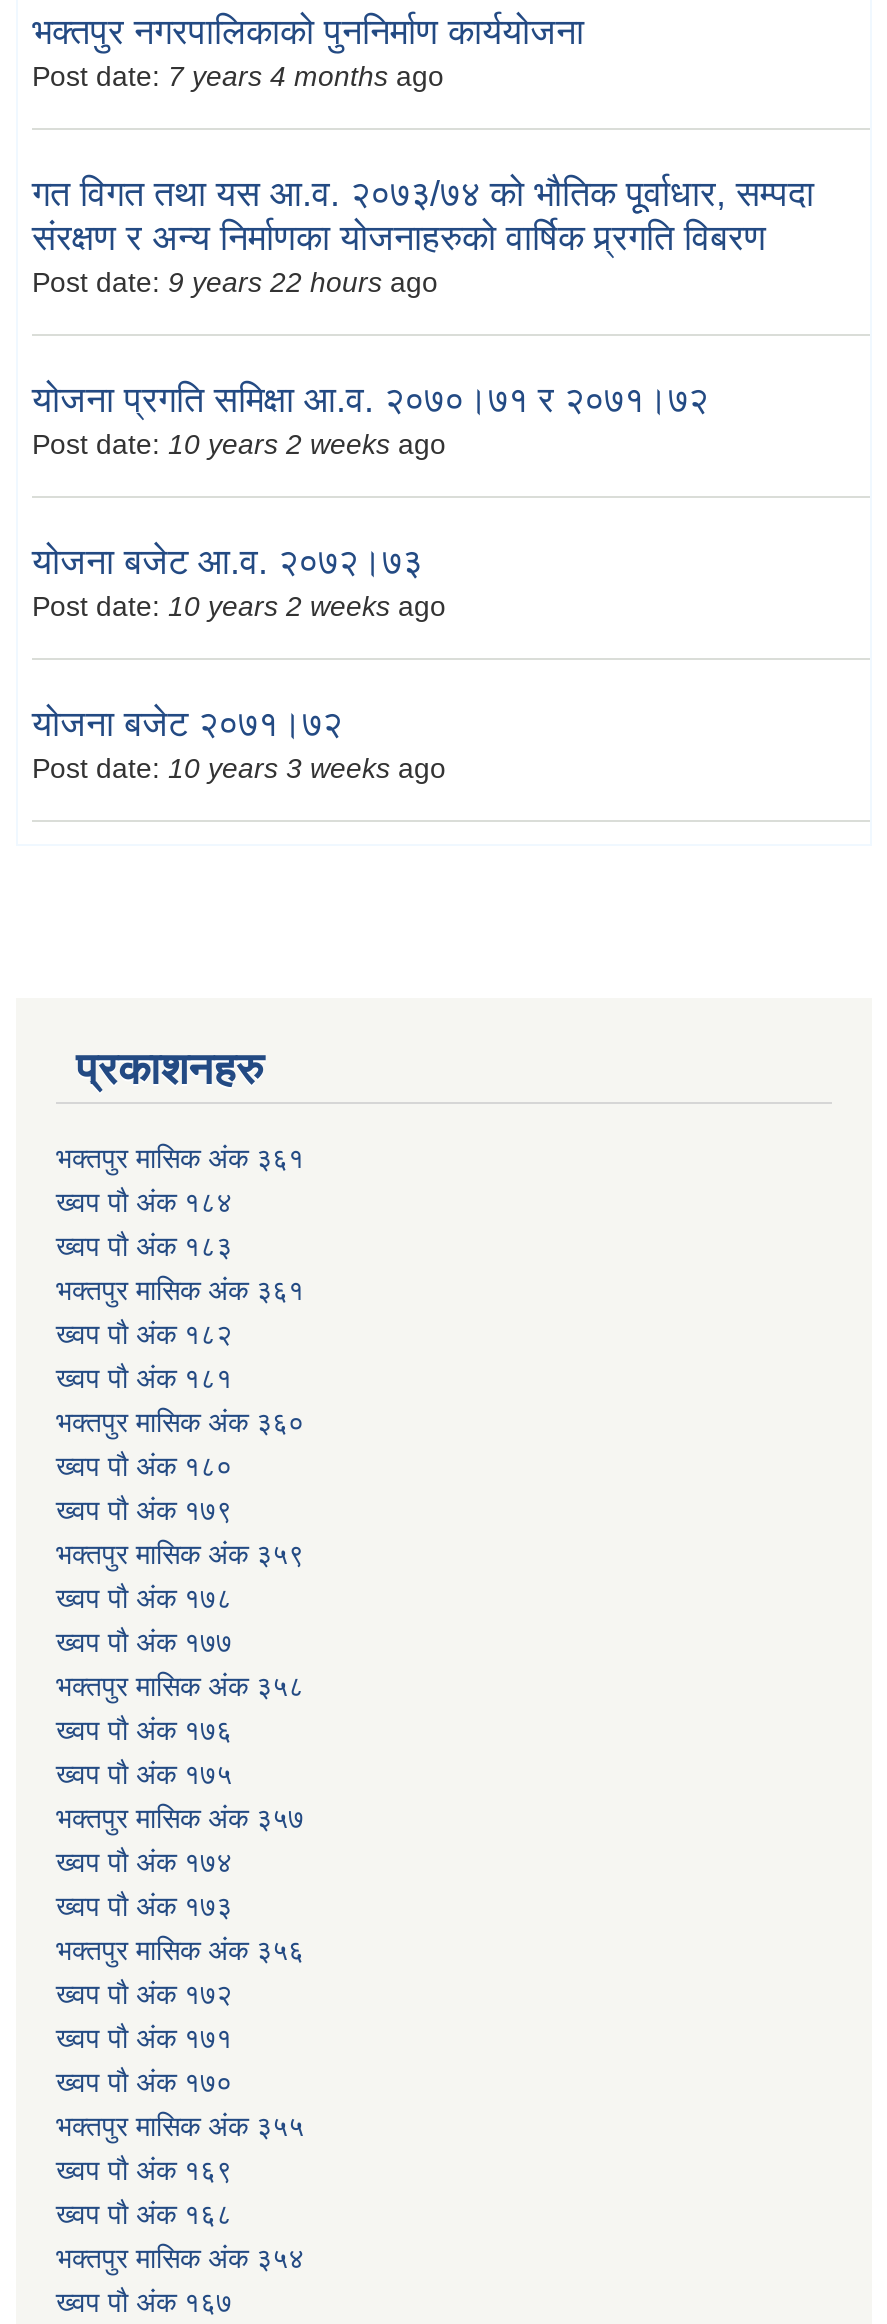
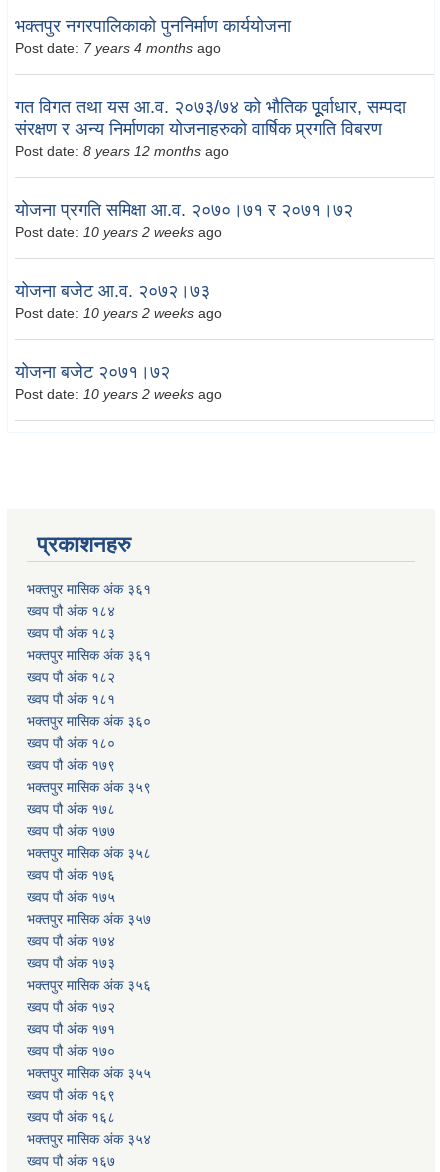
- Post date: 9 years 22 hours ago
+ Post date: 8 years 12 months ago

- Post date: 10 years 3 weeks ago
+ Post date: 10 years 2 weeks ago
